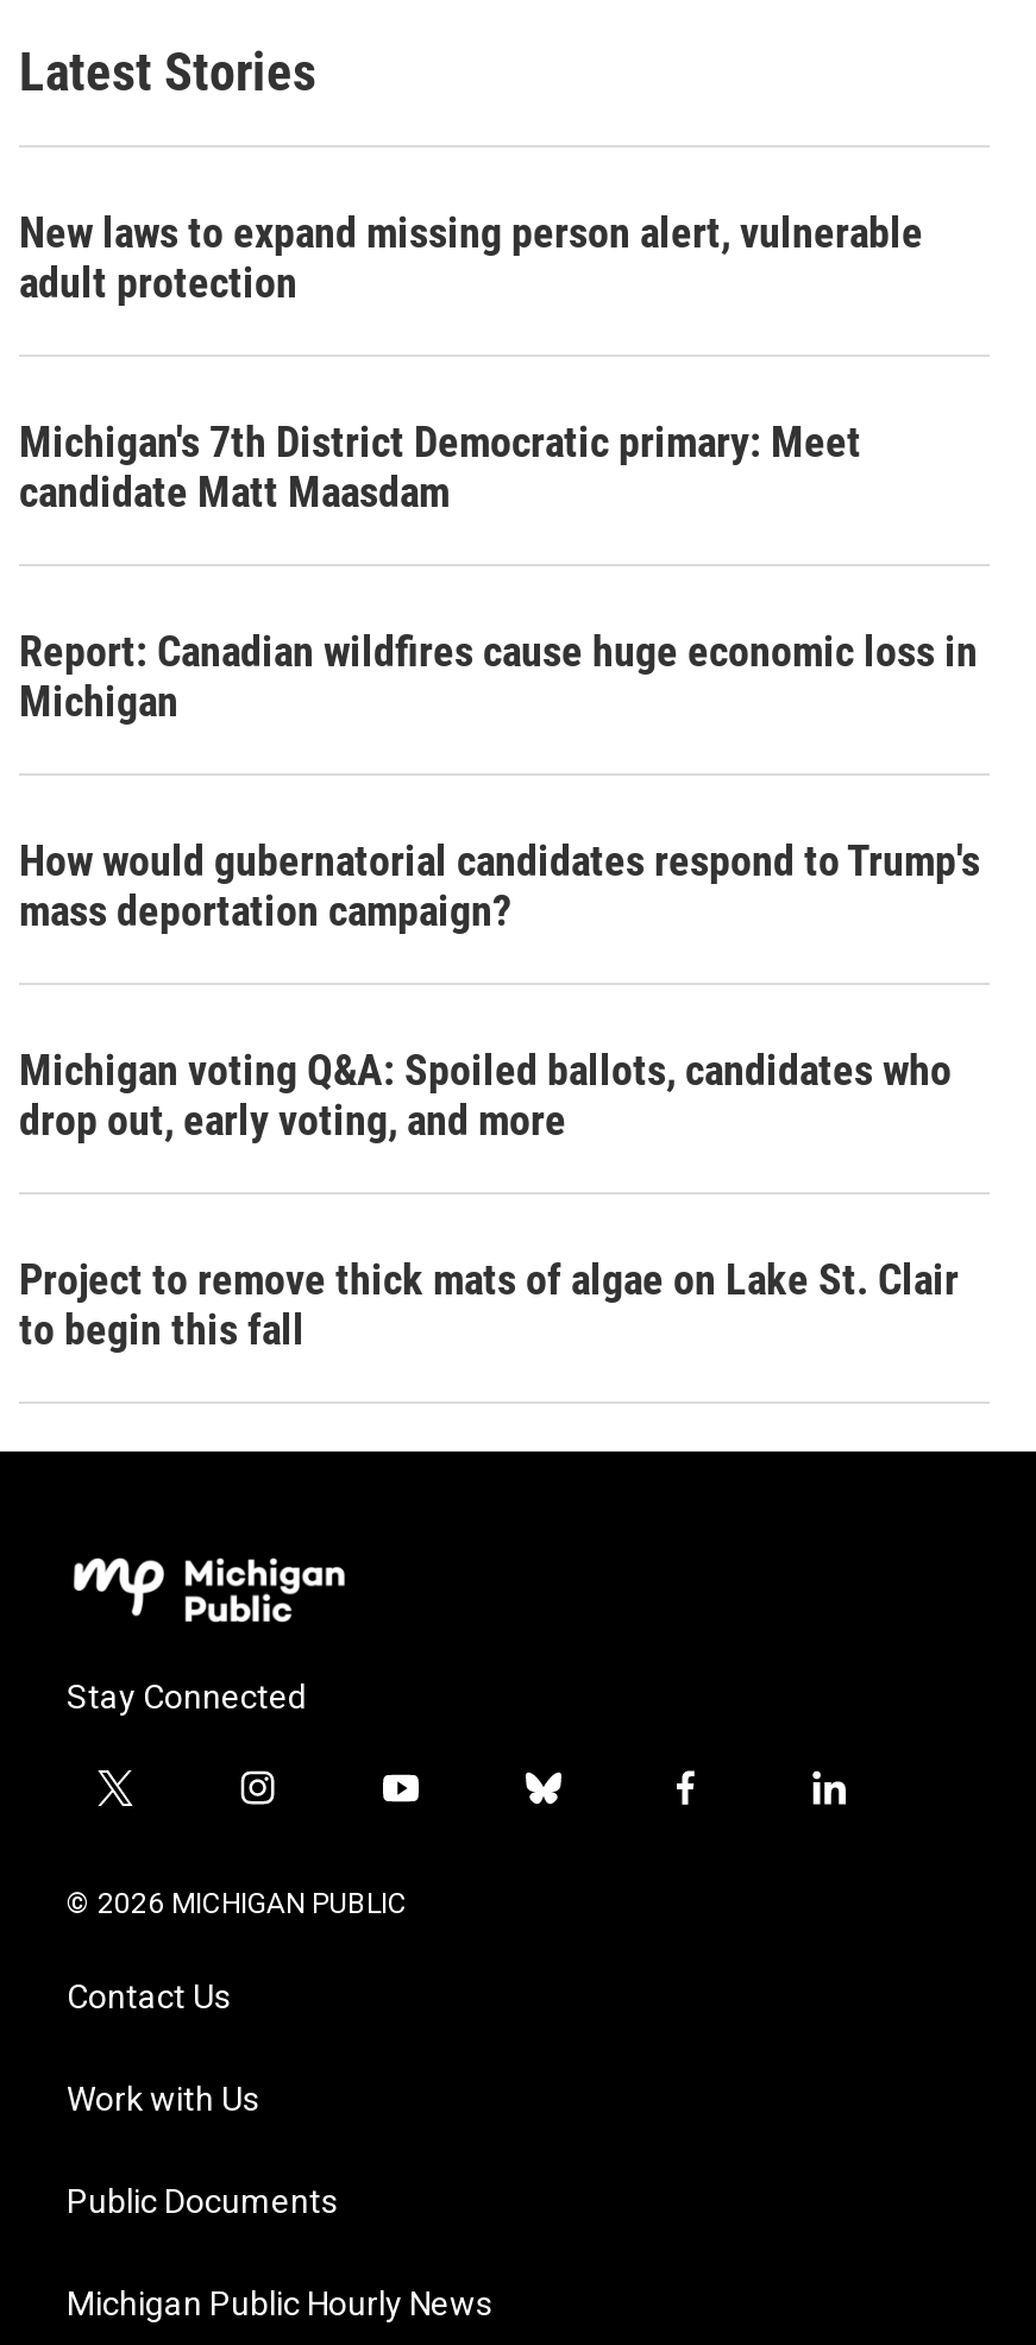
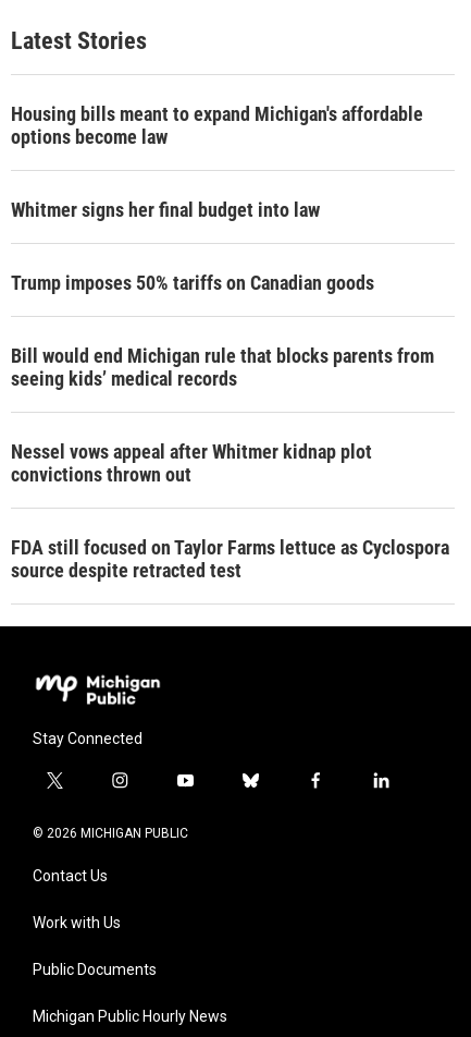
- New laws to expand missing person alert, vulnerable
- adult protection
+ Housing bills meant to expand Michigan's affordable
+ options become law

- Michigan's 7th District Democratic primary: Meet
- candidate Matt Maasdam
+ Whitmer signs her final budget into law

- Report: Canadian wildfires cause huge economic loss in
- Michigan
+ Trump imposes 50% tariffs on Canadian goods

- How would gubernatorial candidates respond to Trump's
- mass deportation campaign?
+ Bill would end Michigan rule that blocks parents from
+ seeing kids’ medical records

- Michigan voting Q&A: Spoiled ballots, candidates who
- drop out, early voting, and more
+ Nessel vows appeal after Whitmer kidnap plot
+ convictions thrown out

- Project to remove thick mats of algae on Lake St. Clair
- to begin this fall
+ FDA still focused on Taylor Farms lettuce as Cyclospora
+ source despite retracted test
